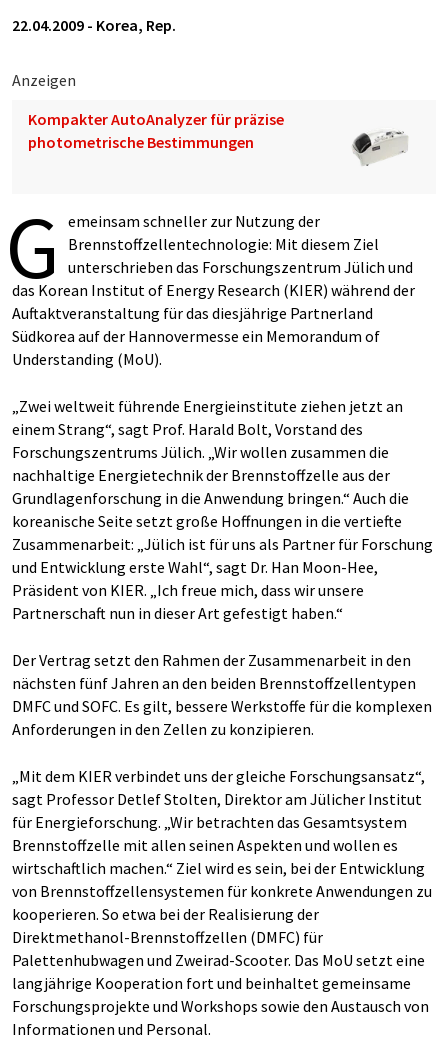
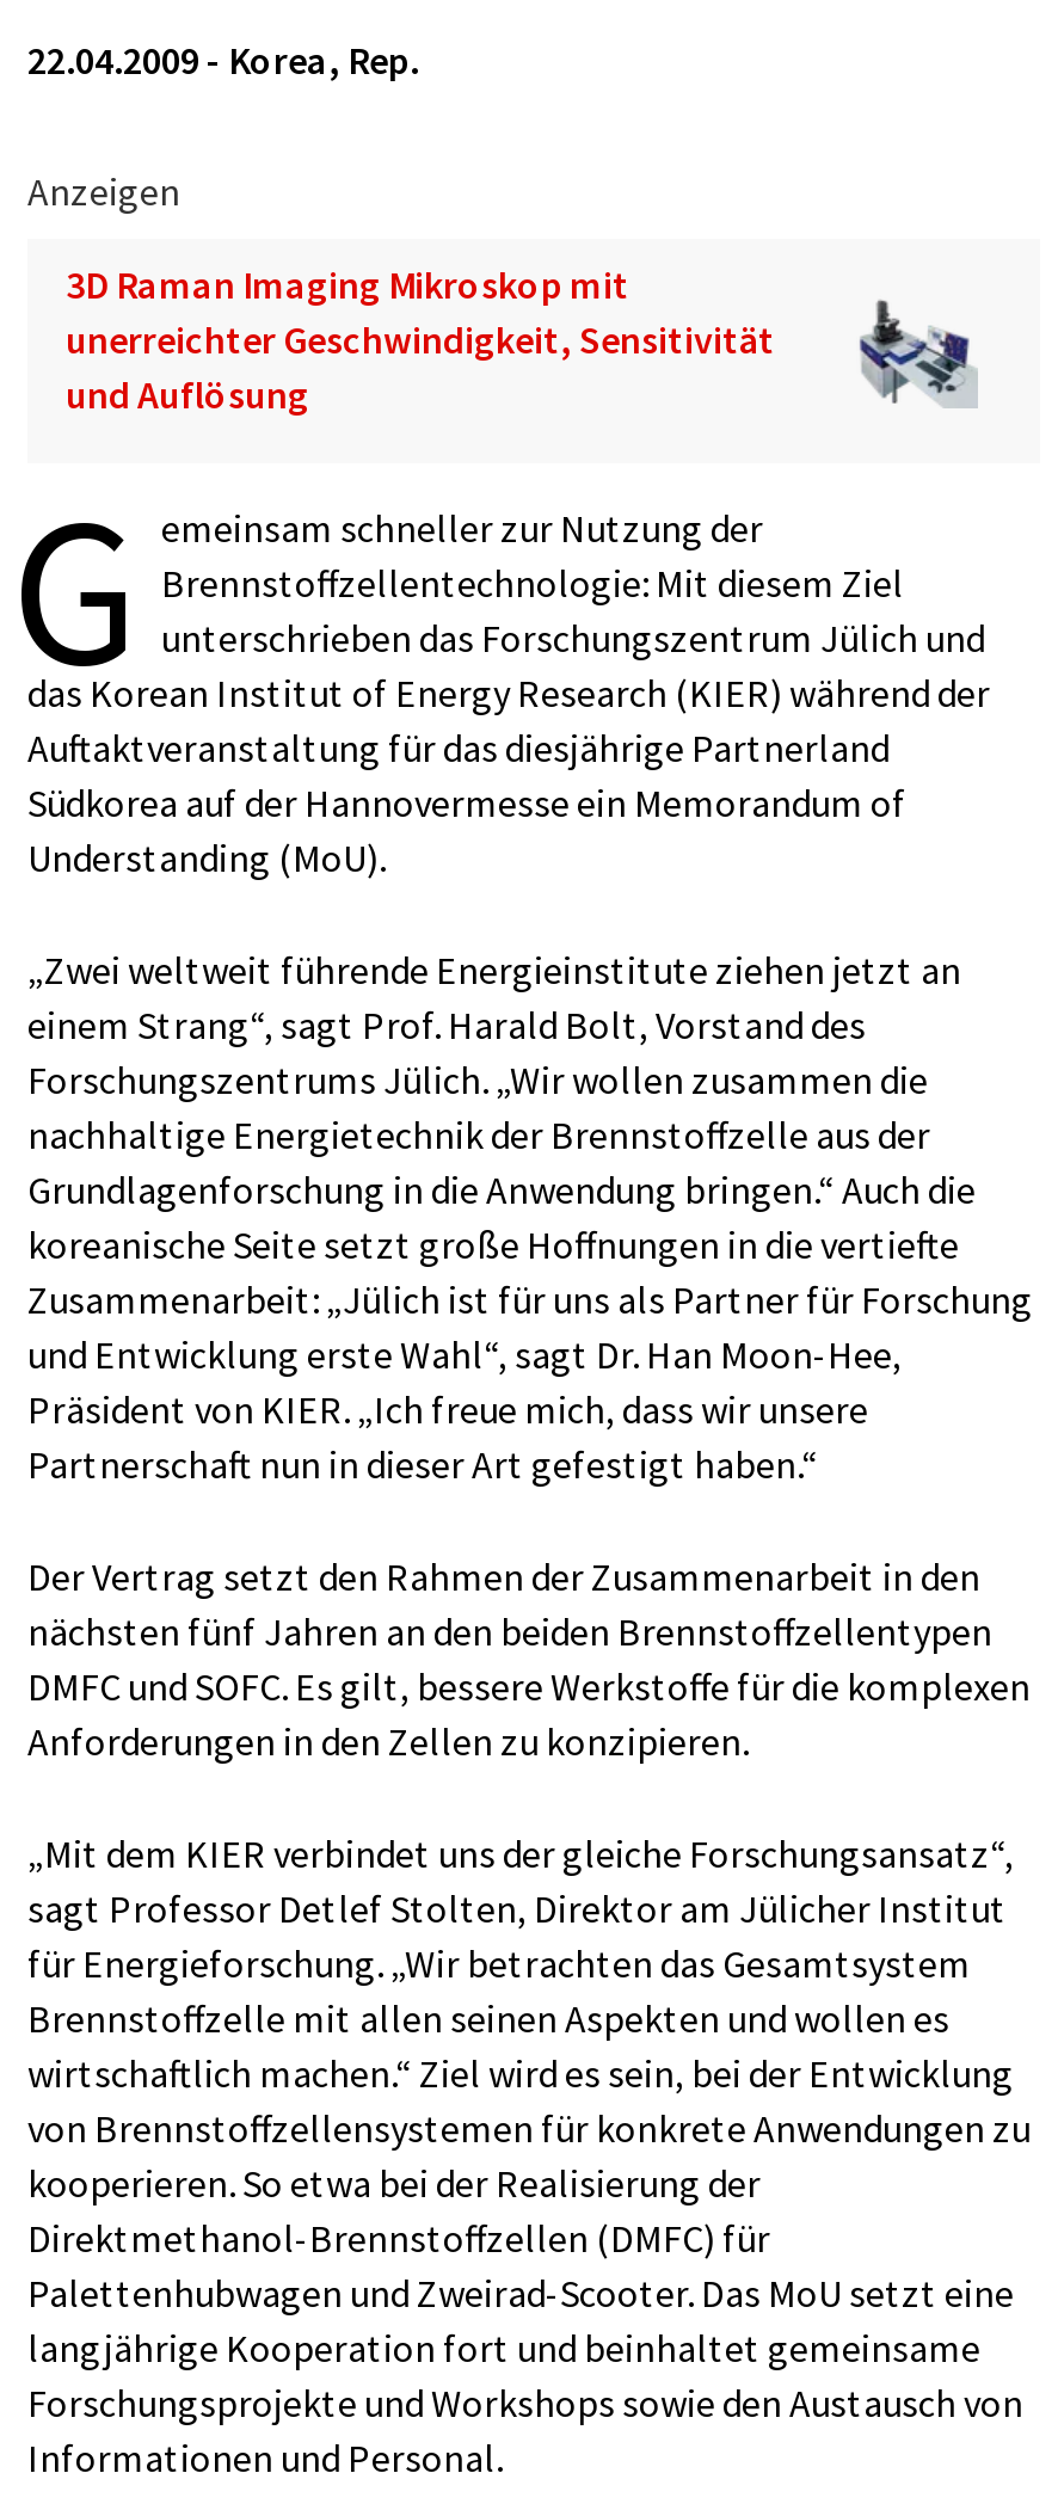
- Kompakter AutoAnalyzer für präzise
- photometrische Bestimmungen
+ 3D Raman Imaging Mikroskop mit
+ unerreichter Geschwindigkeit, Sensitivität
+ und Auflösung

- [image]
+ [image]
